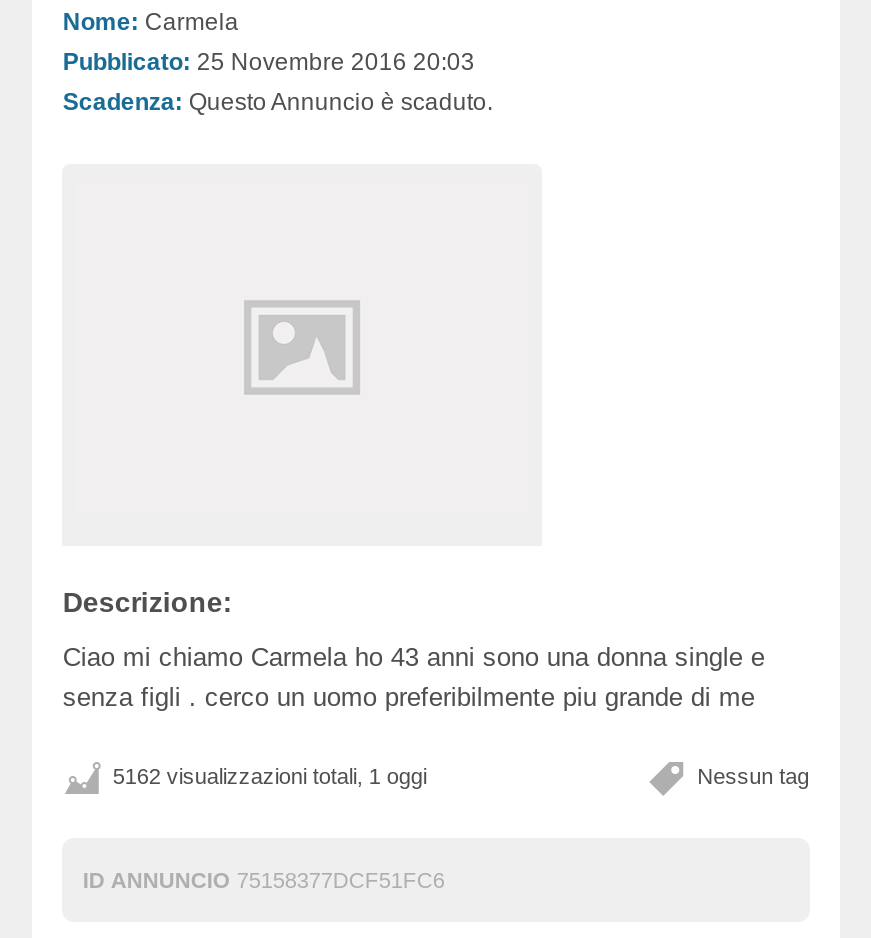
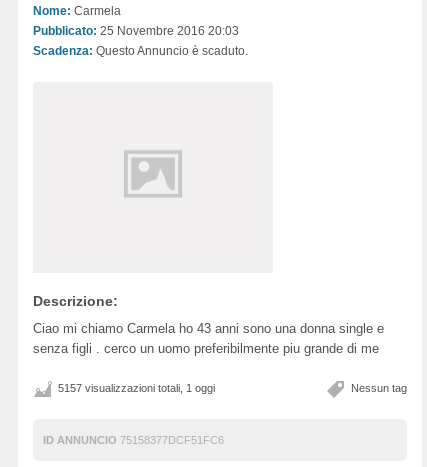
- 5162 visualizzazioni totali, 1 oggi
+ 5157 visualizzazioni totali, 1 oggi
